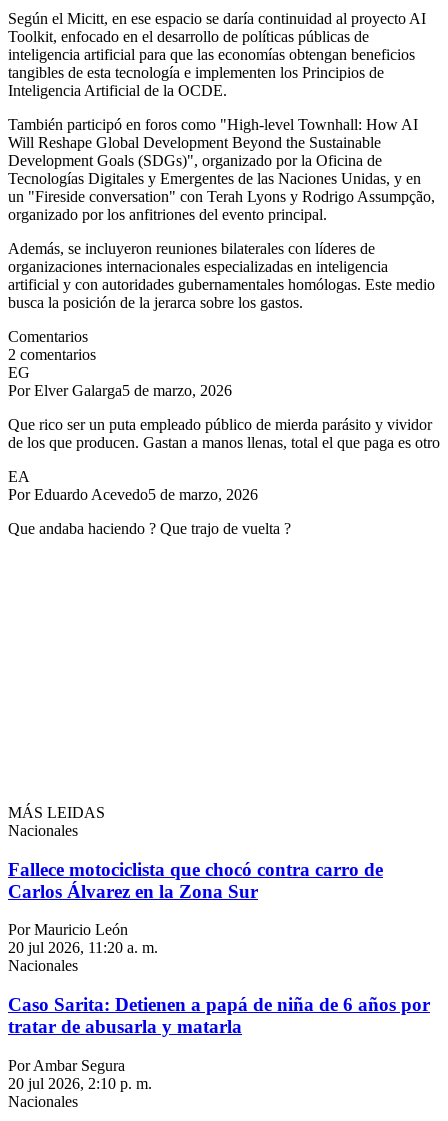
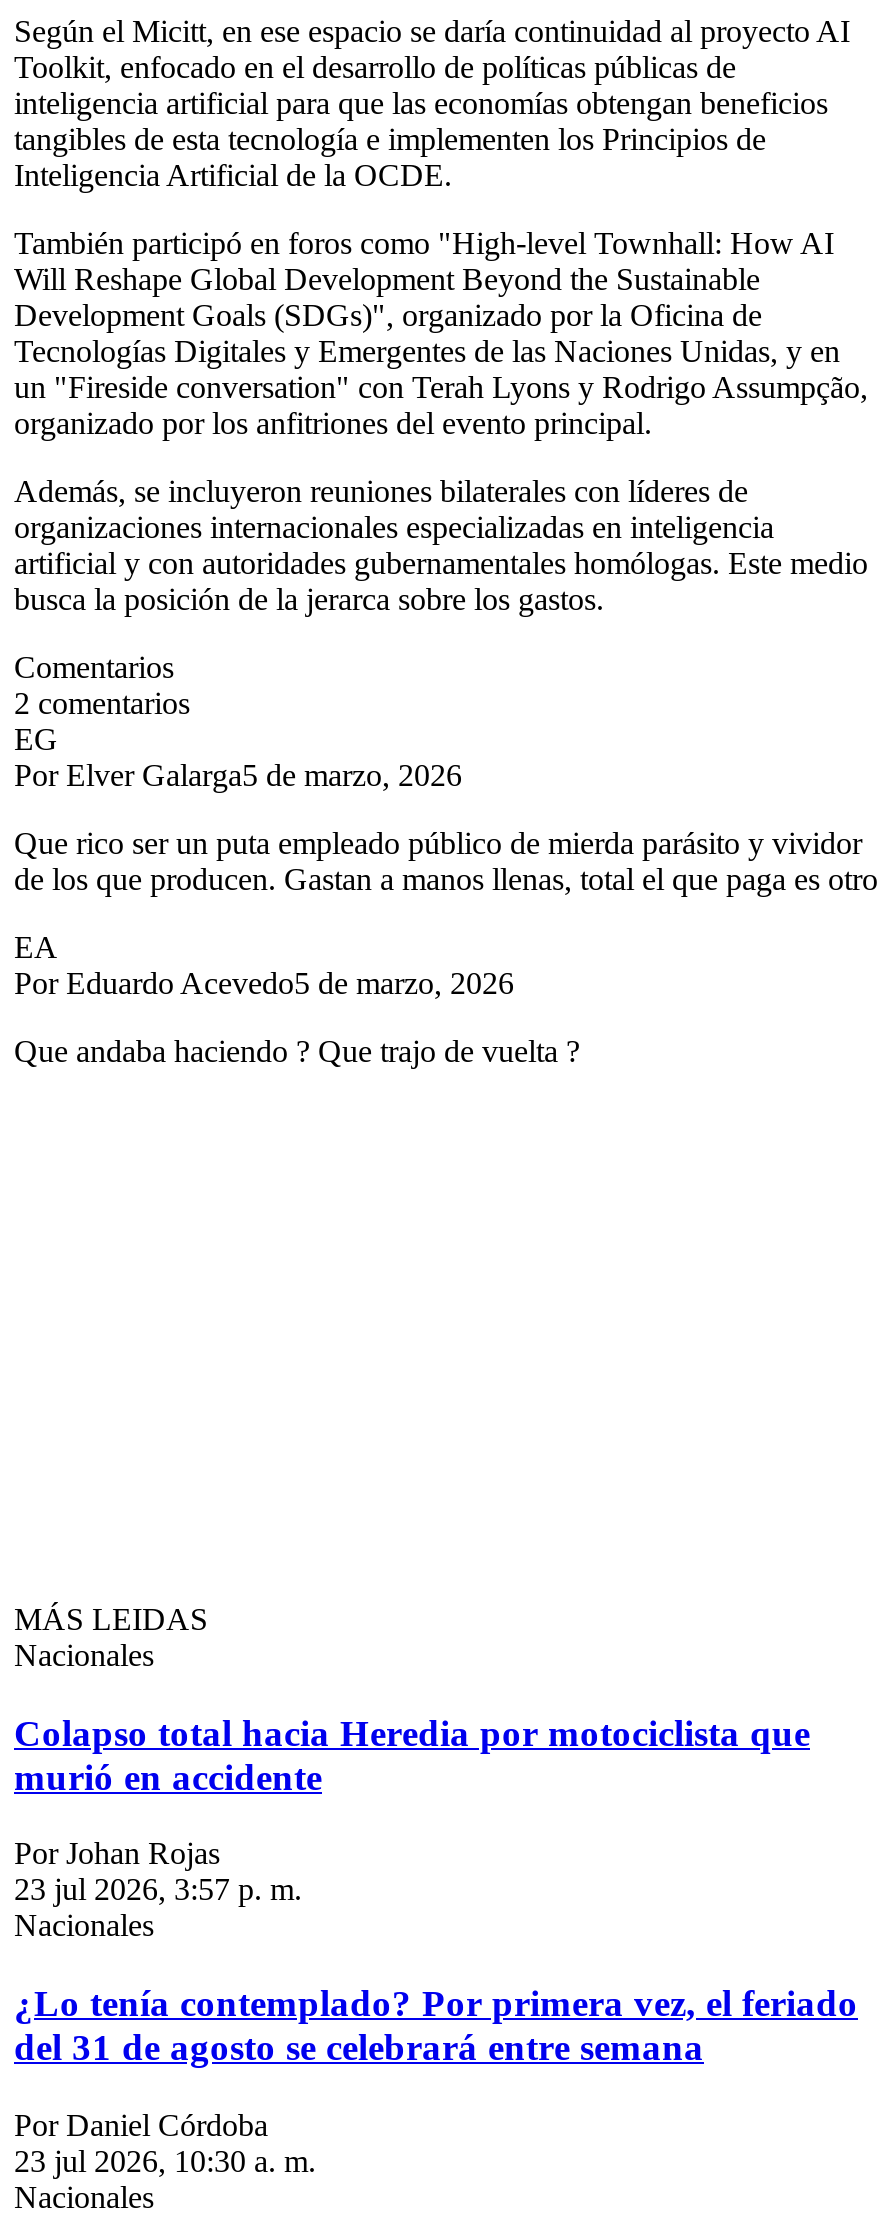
- Fallece motociclista que chocó contra carro de
- Carlos Álvarez en la Zona Sur
+ Colapso total hacia Heredia por motociclista que
+ murió en accidente

- Por Mauricio León
- 20 jul 2026, 11:20 a. m.
+ Por Johan Rojas
+ 23 jul 2026, 3:57 p. m.

- Caso Sarita: Detienen a papá de niña de 6 años por
- tratar de abusarla y matarla
+ ¿Lo tenía contemplado? Por primera vez, el feriado
+ del 31 de agosto se celebrará entre semana

- Por Ambar Segura
- 20 jul 2026, 2:10 p. m.
+ Por Daniel Córdoba
+ 23 jul 2026, 10:30 a. m.
